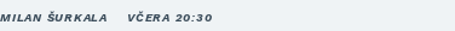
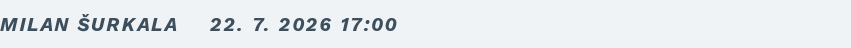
- MILAN ŠURKALA VČERA 20:30
+ MILAN ŠURKALA 22. 7. 2026 17:00
